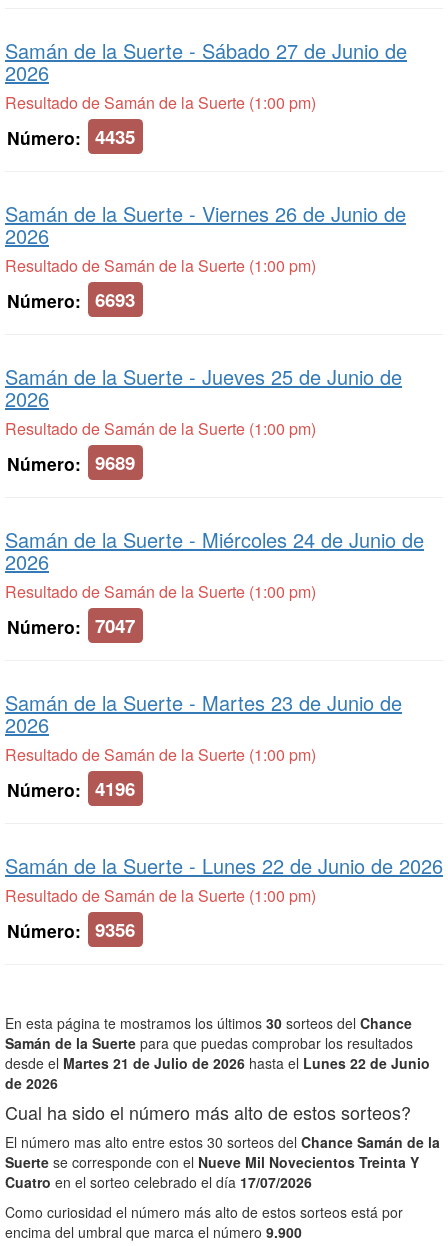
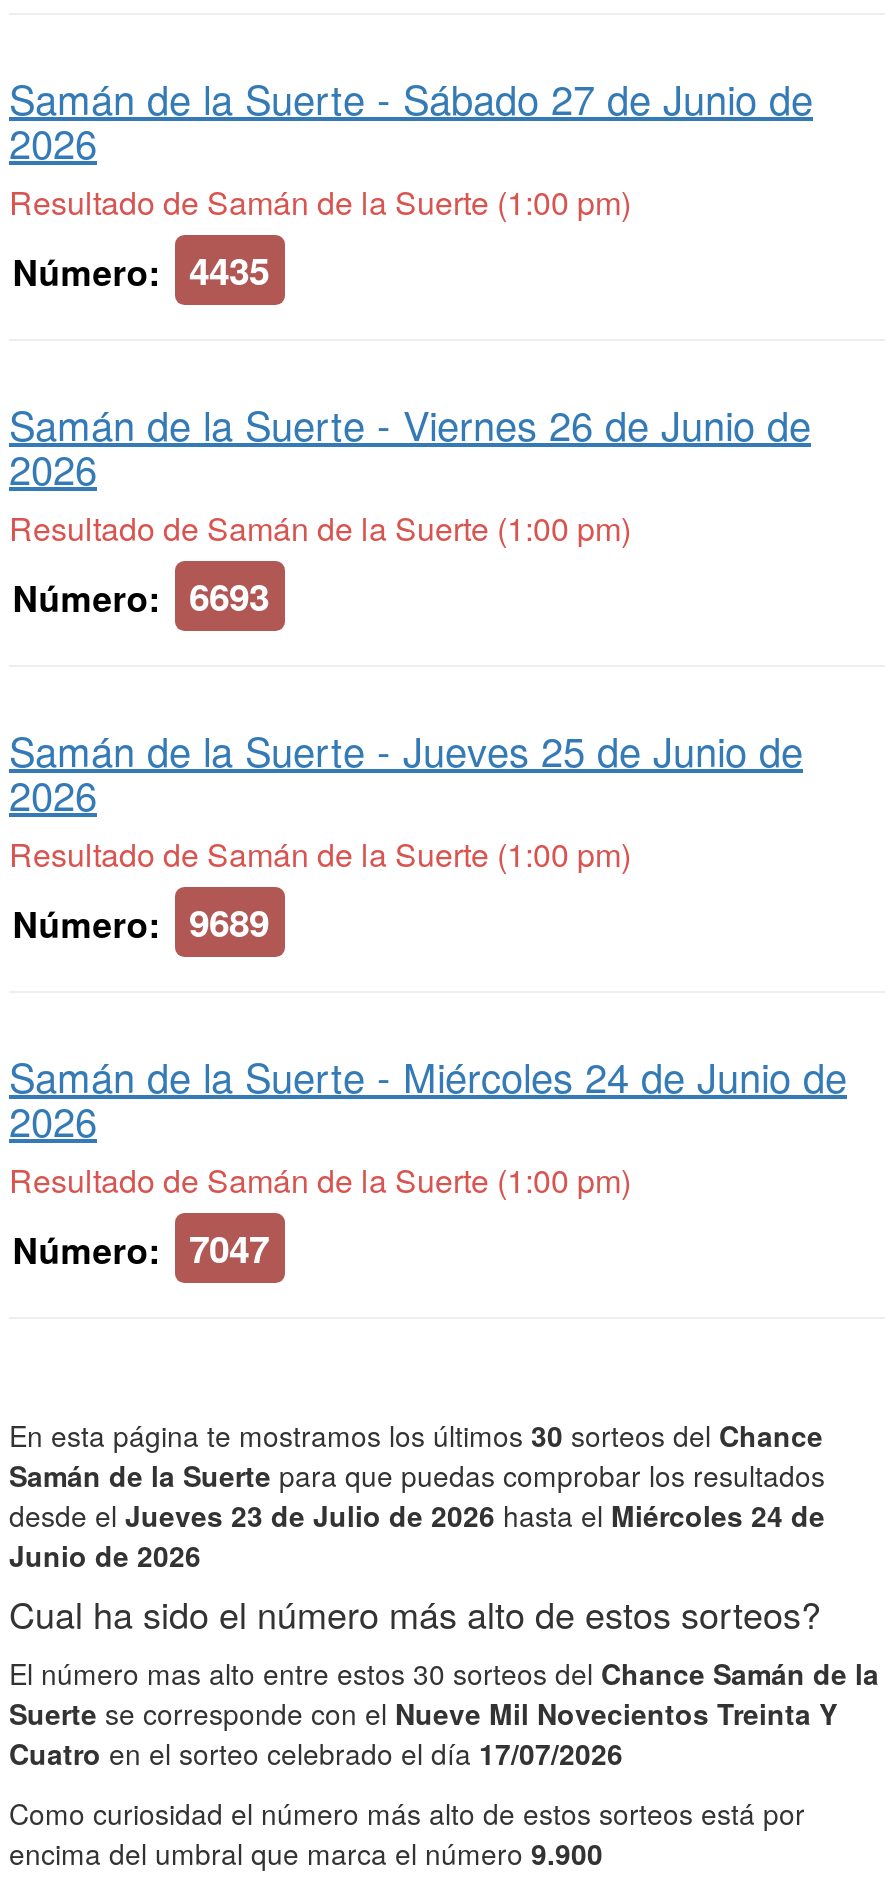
- Samán de la Suerte - Martes 23 de Junio de
- 2026
- Resultado de Samán de la Suerte (1:00 pm)
- Número: 4196
- Samán de la Suerte - Lunes 22 de Junio de 2026
- Resultado de Samán de la Suerte (1:00 pm)
- Número: 9356

- desde el Martes 21 de Julio de 2026 hasta el Lunes 22 de Junio
- de 2026
+ desde el Jueves 23 de Julio de 2026 hasta el Miércoles 24 de
+ Junio de 2026
